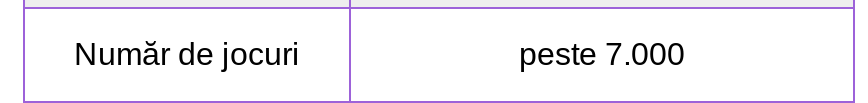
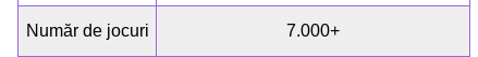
- peste 7.000
+ 7.000+
